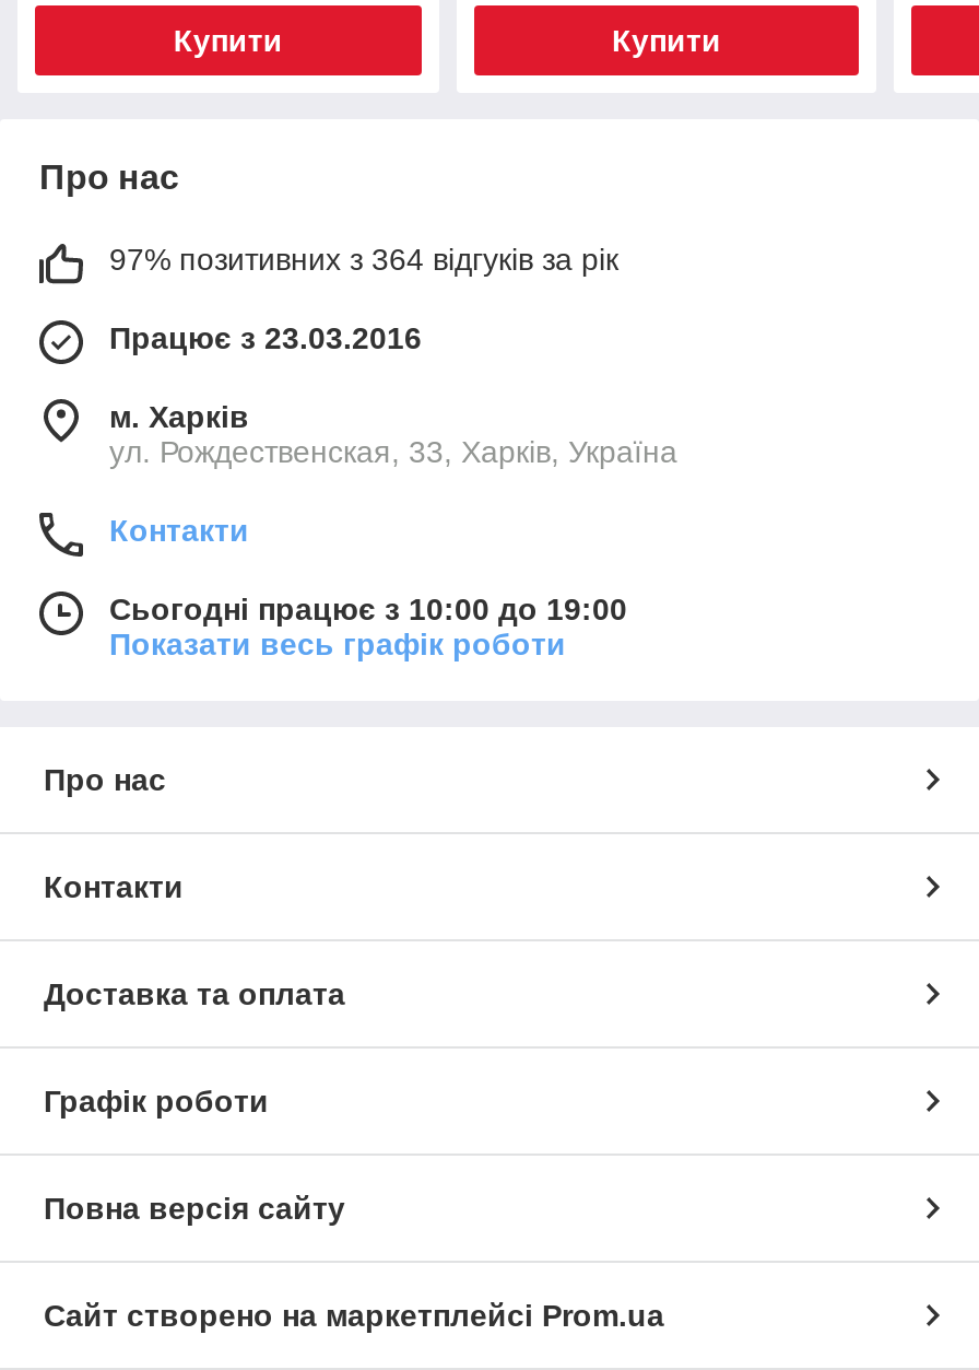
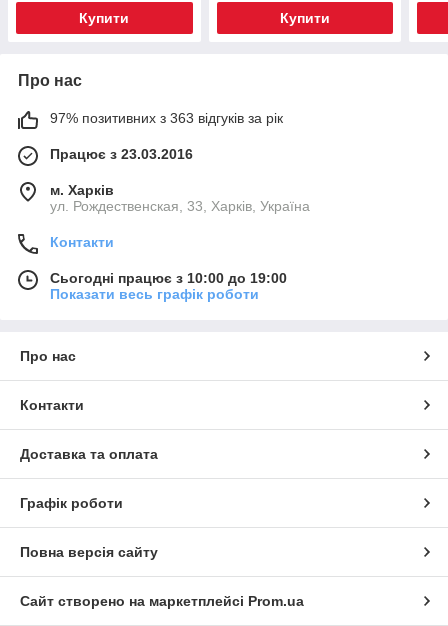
- 97% позитивних з 364 відгуків за рік
+ 97% позитивних з 363 відгуків за рік
